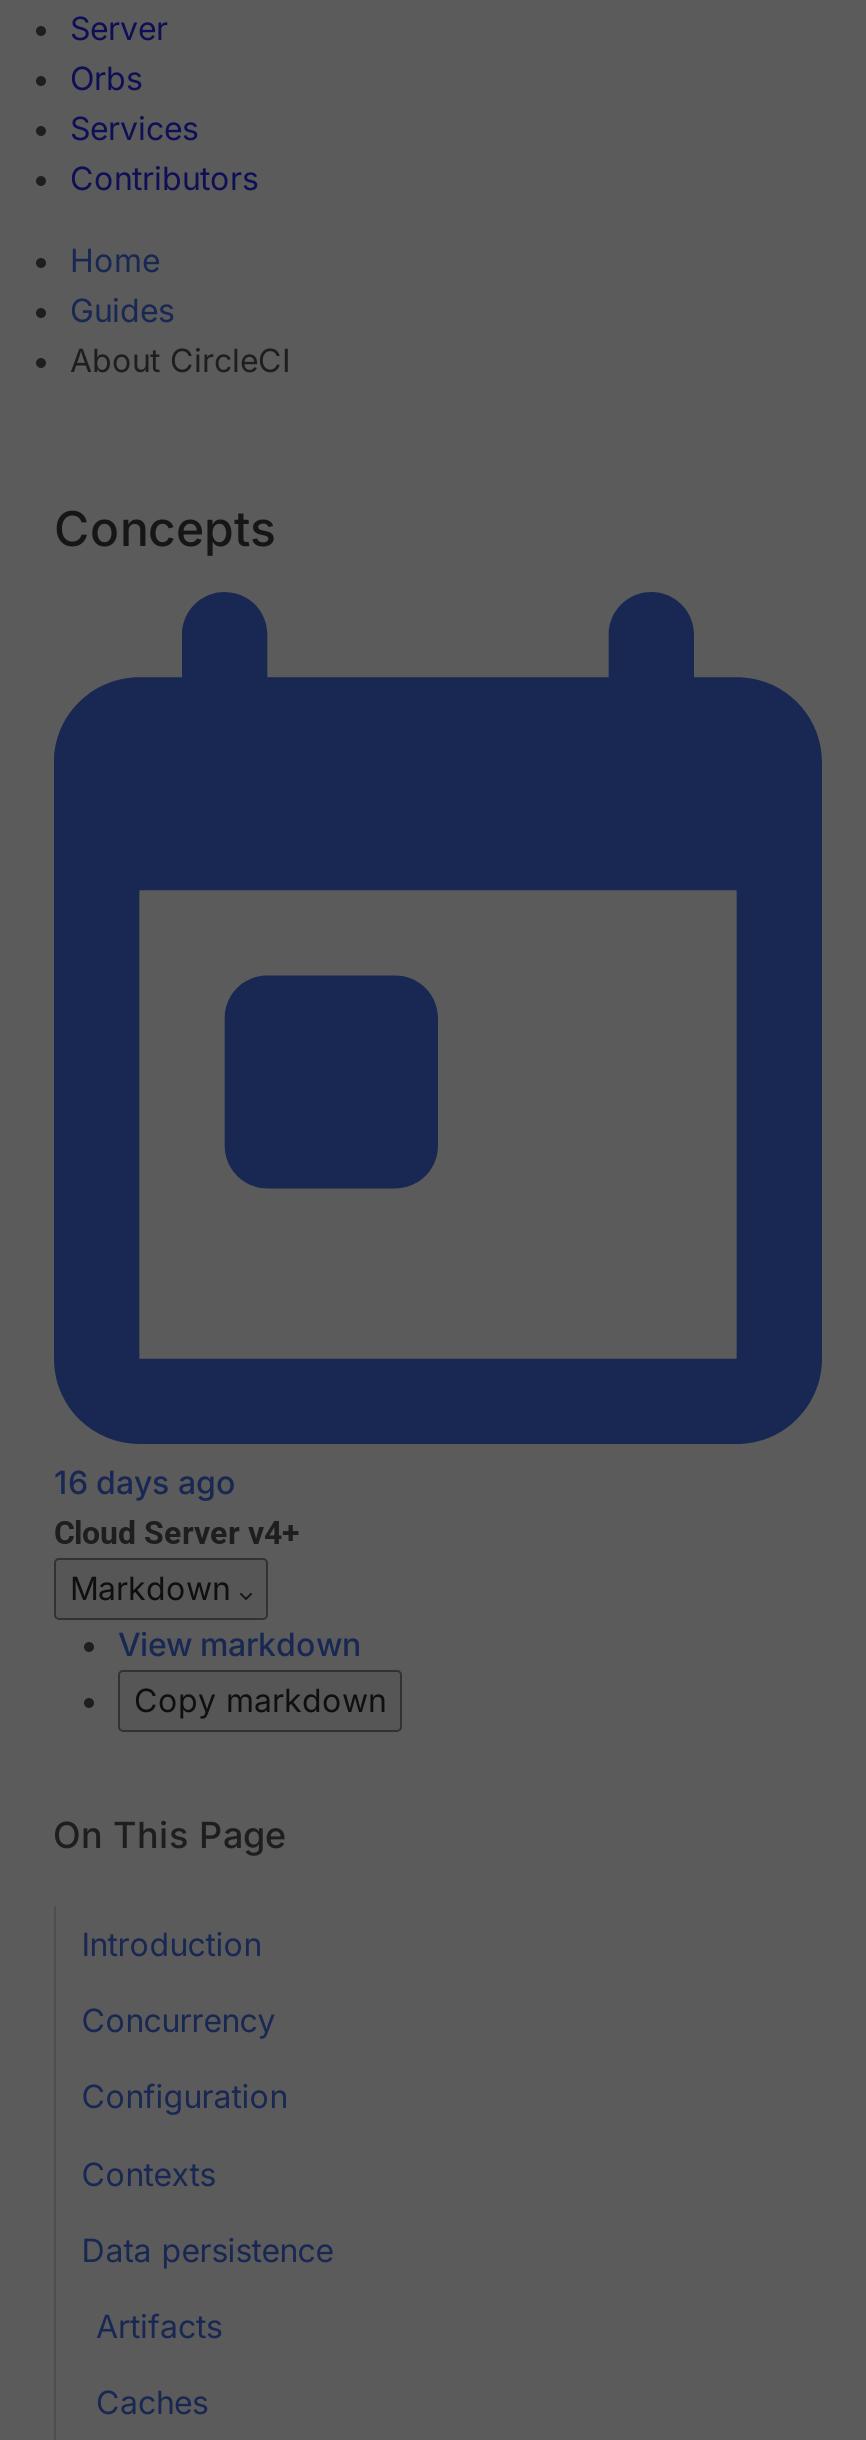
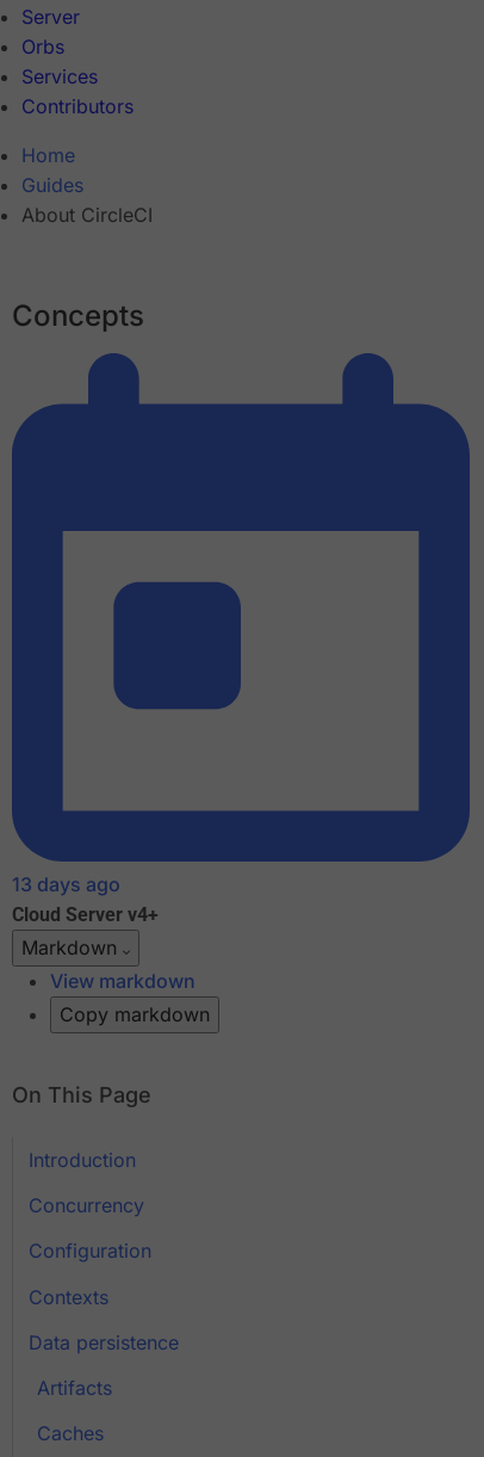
- 16 days ago
+ 13 days ago
